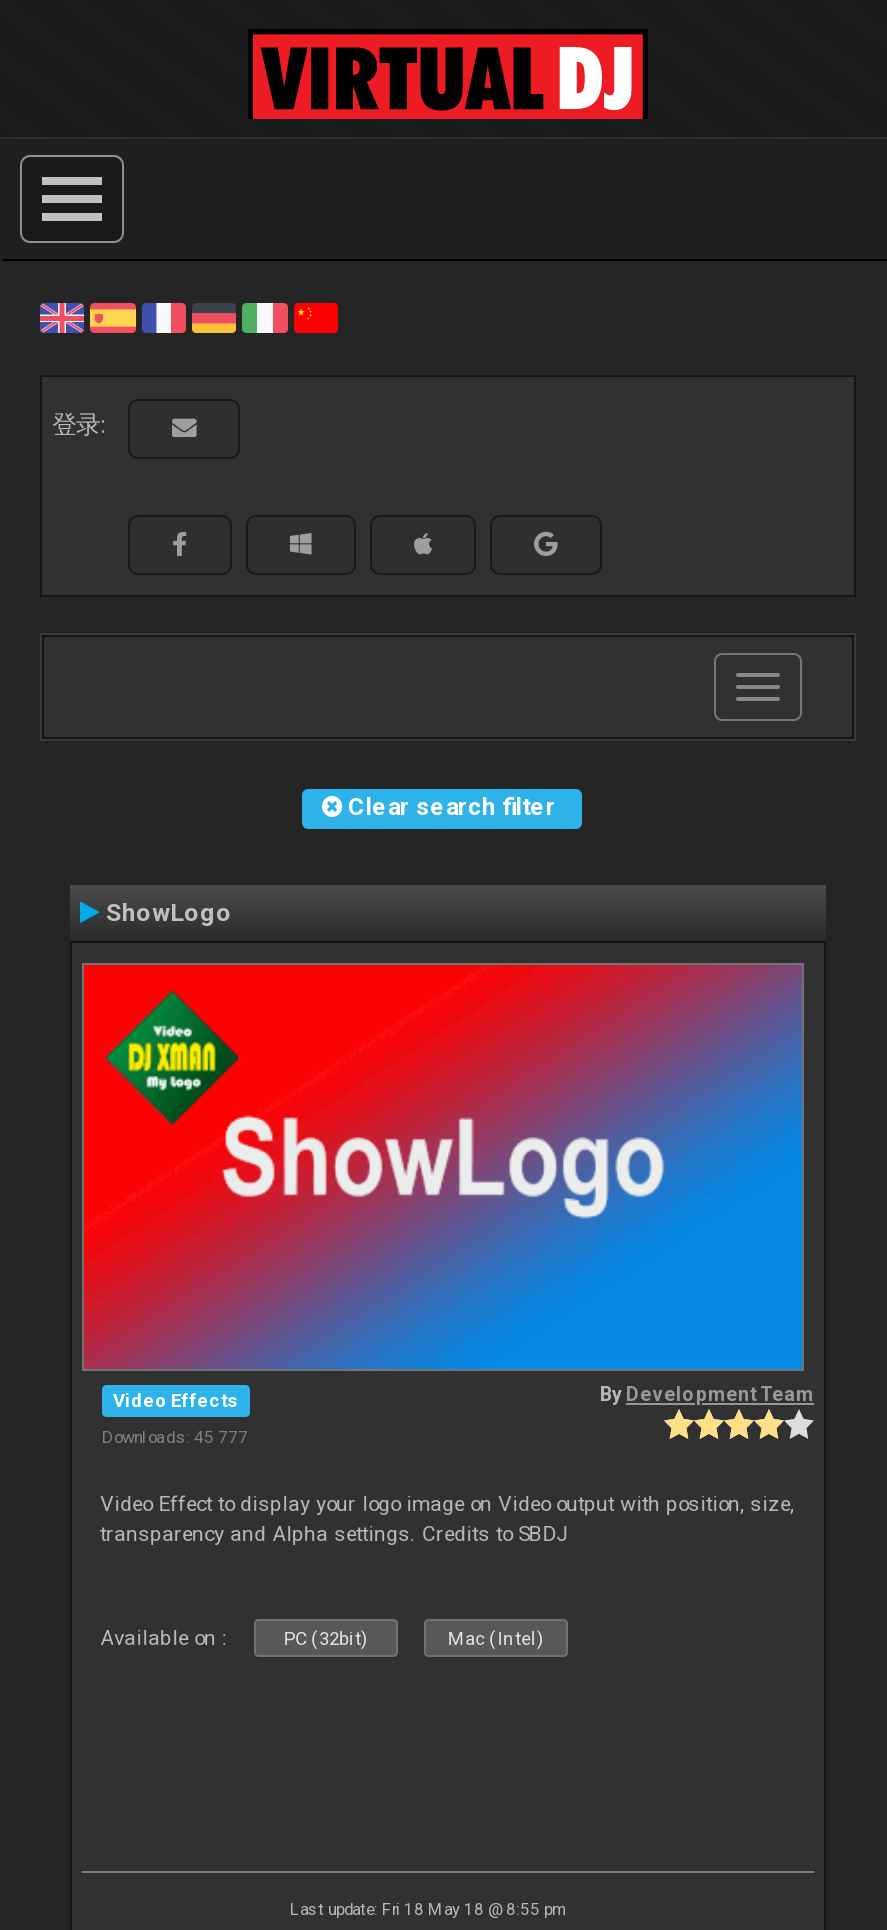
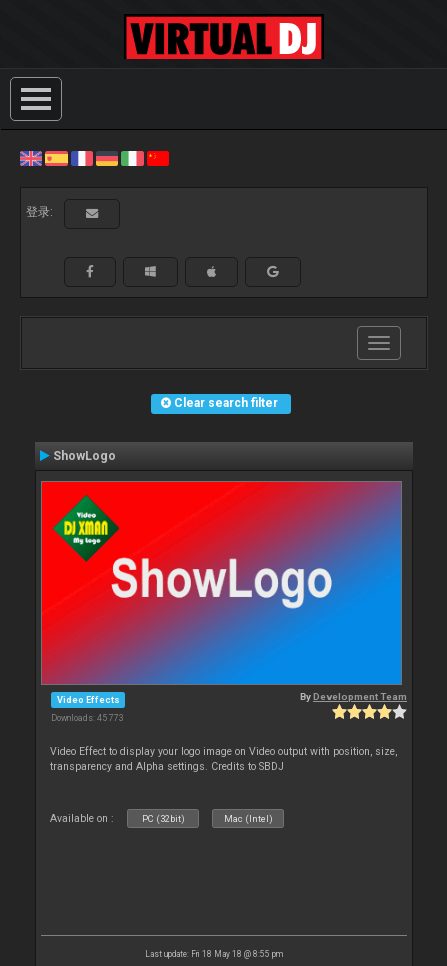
- Downloads: 45 777
+ Downloads: 45 773
